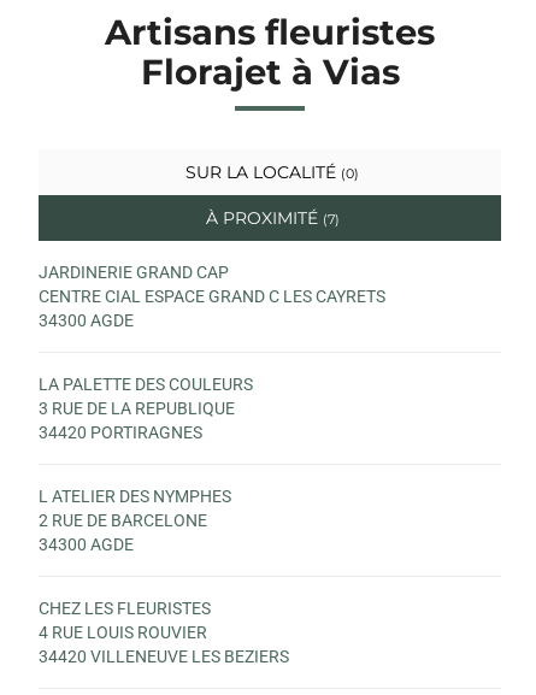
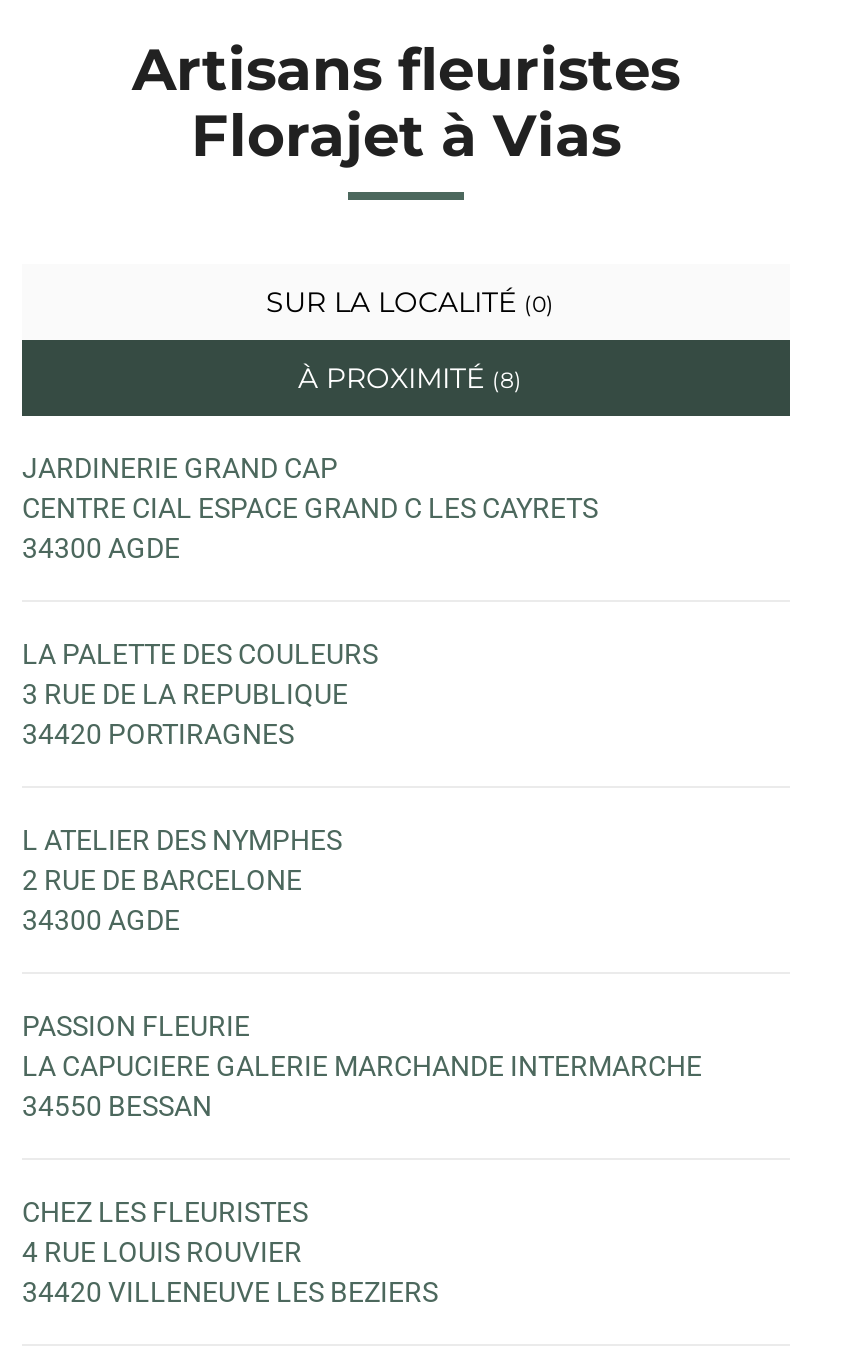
- À PROXIMITÉ (7)
+ À PROXIMITÉ (8)

+ PASSION FLEURIE
+ LA CAPUCIERE GALERIE MARCHANDE INTERMARCHE
+ 34550 BESSAN
